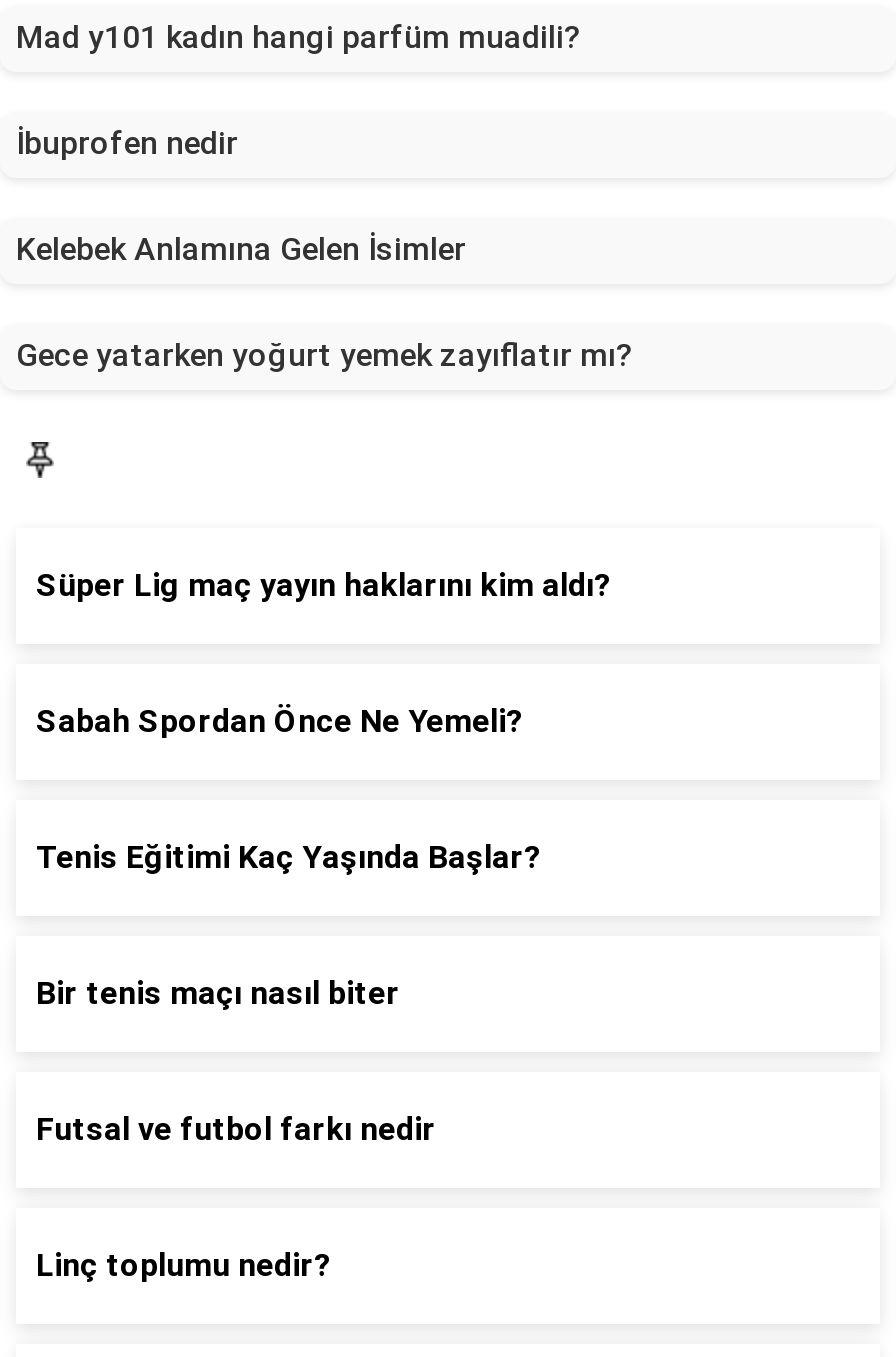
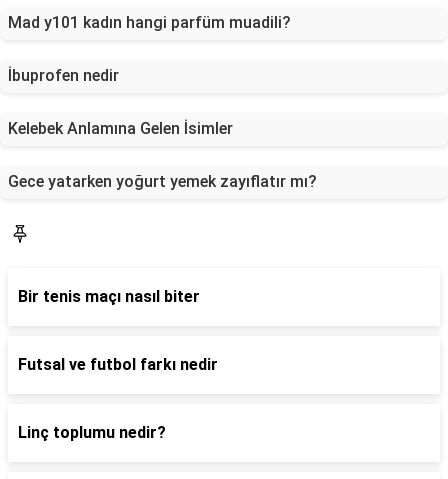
- Süper Lig maç yayın haklarını kim aldı?

- Sabah Spordan Önce Ne Yemeli?

- Tenis Eğitimi Kaç Yaşında Başlar?
